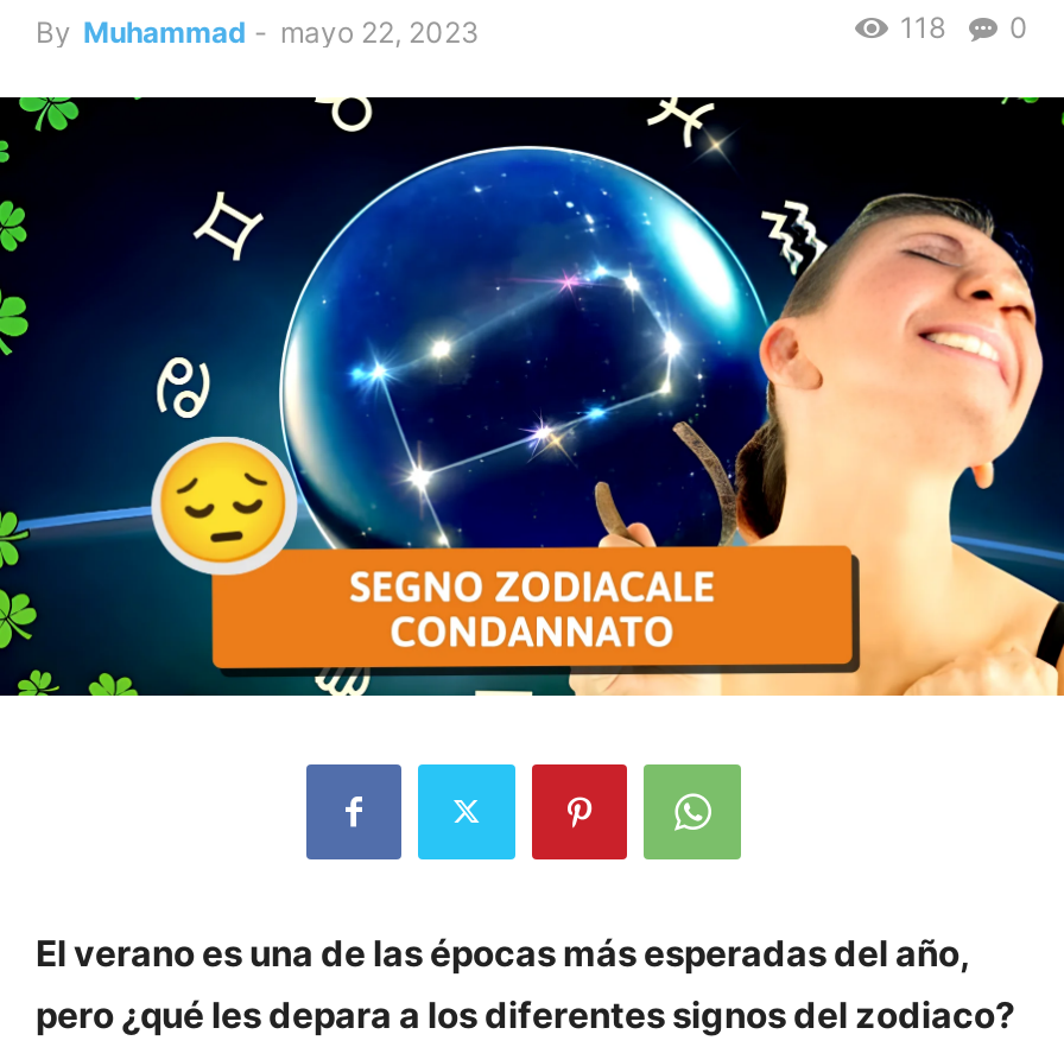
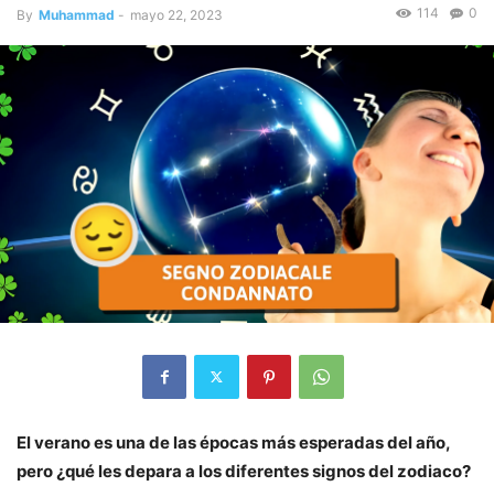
- 118 0
+ 114 0
